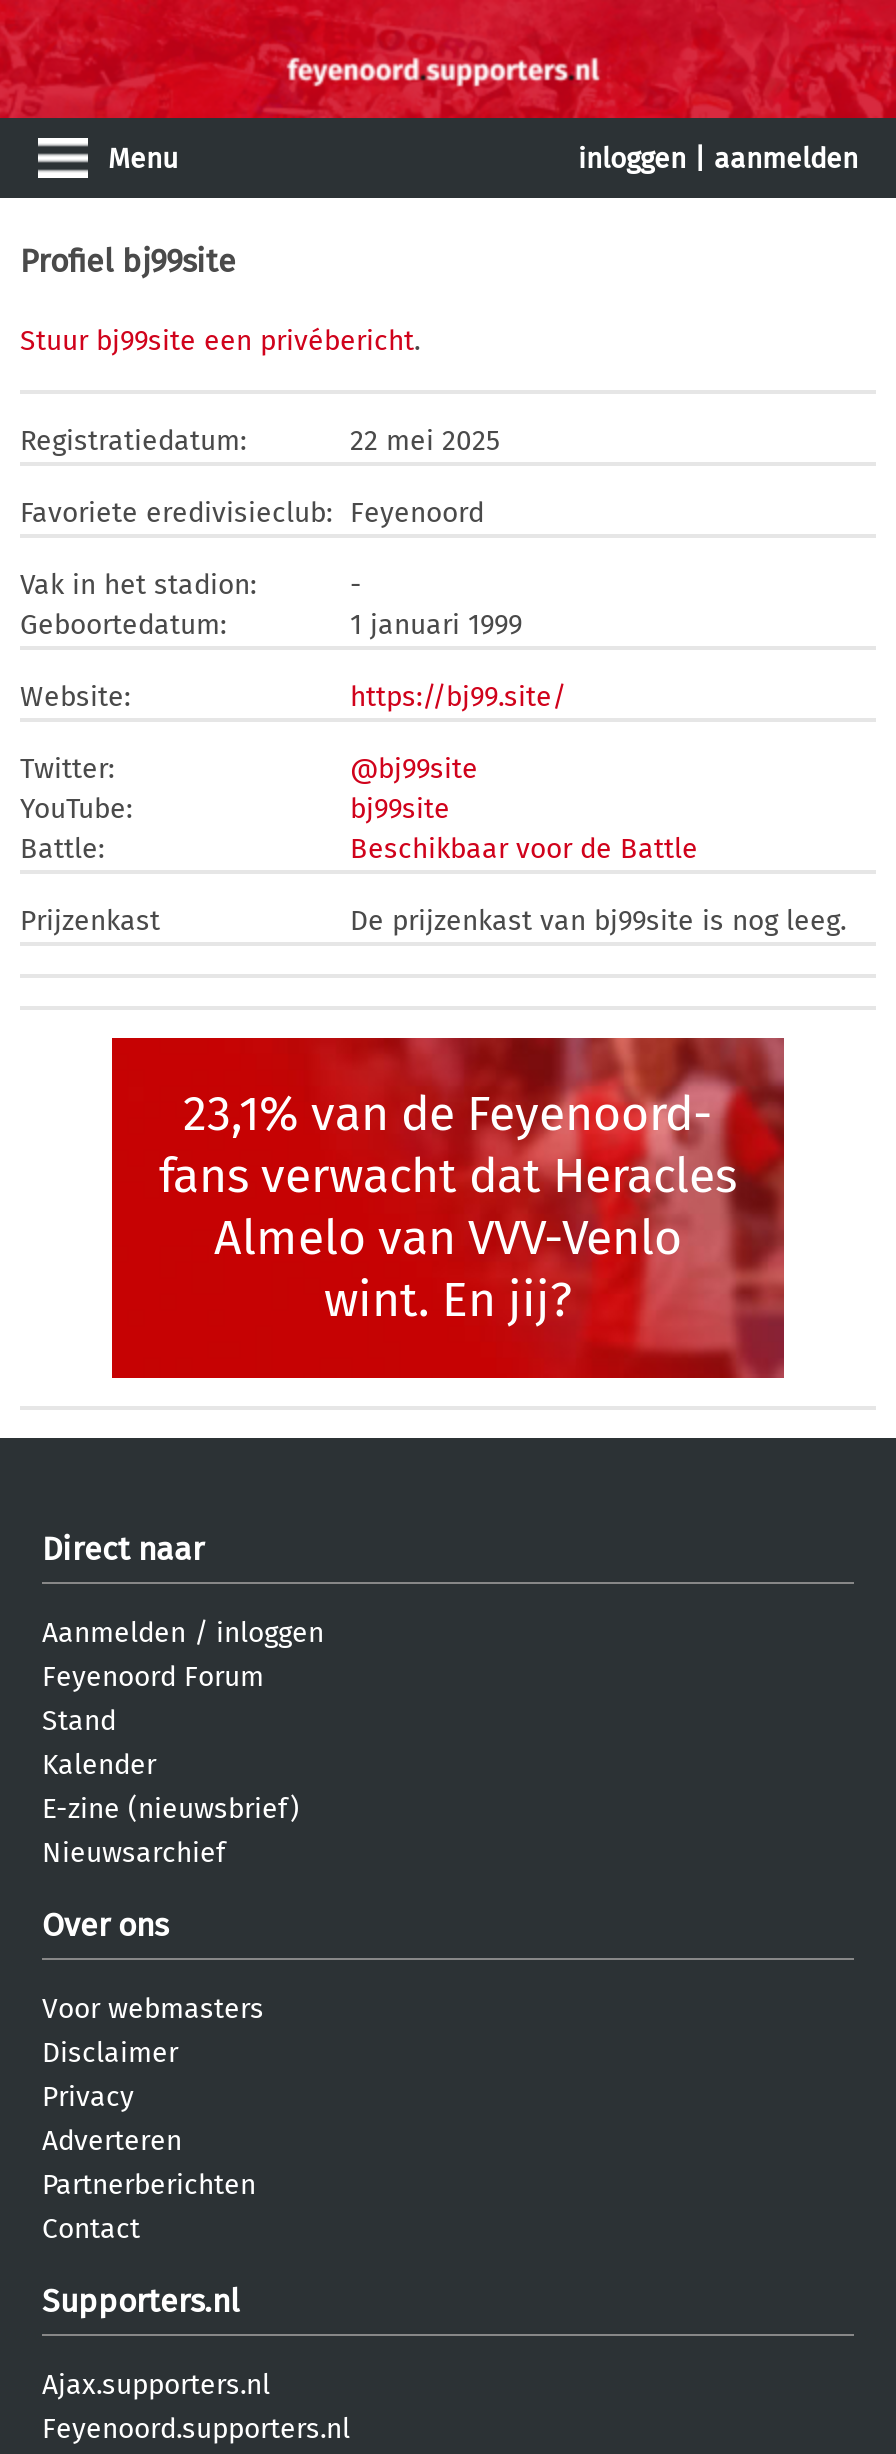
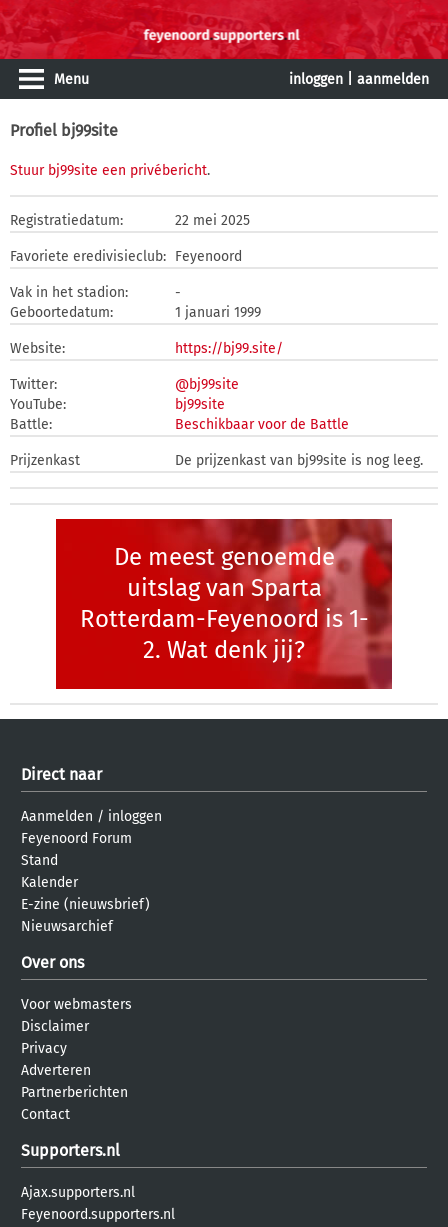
- 23,1% van de Feyenoord-
- fans verwacht dat Heracles
- Almelo van VVV-Venlo
- wint. En jij?
+ De meest genoemde
+ uitslag van Sparta
+ Rotterdam-Feyenoord is 1-
+ 2. Wat denk jij?
